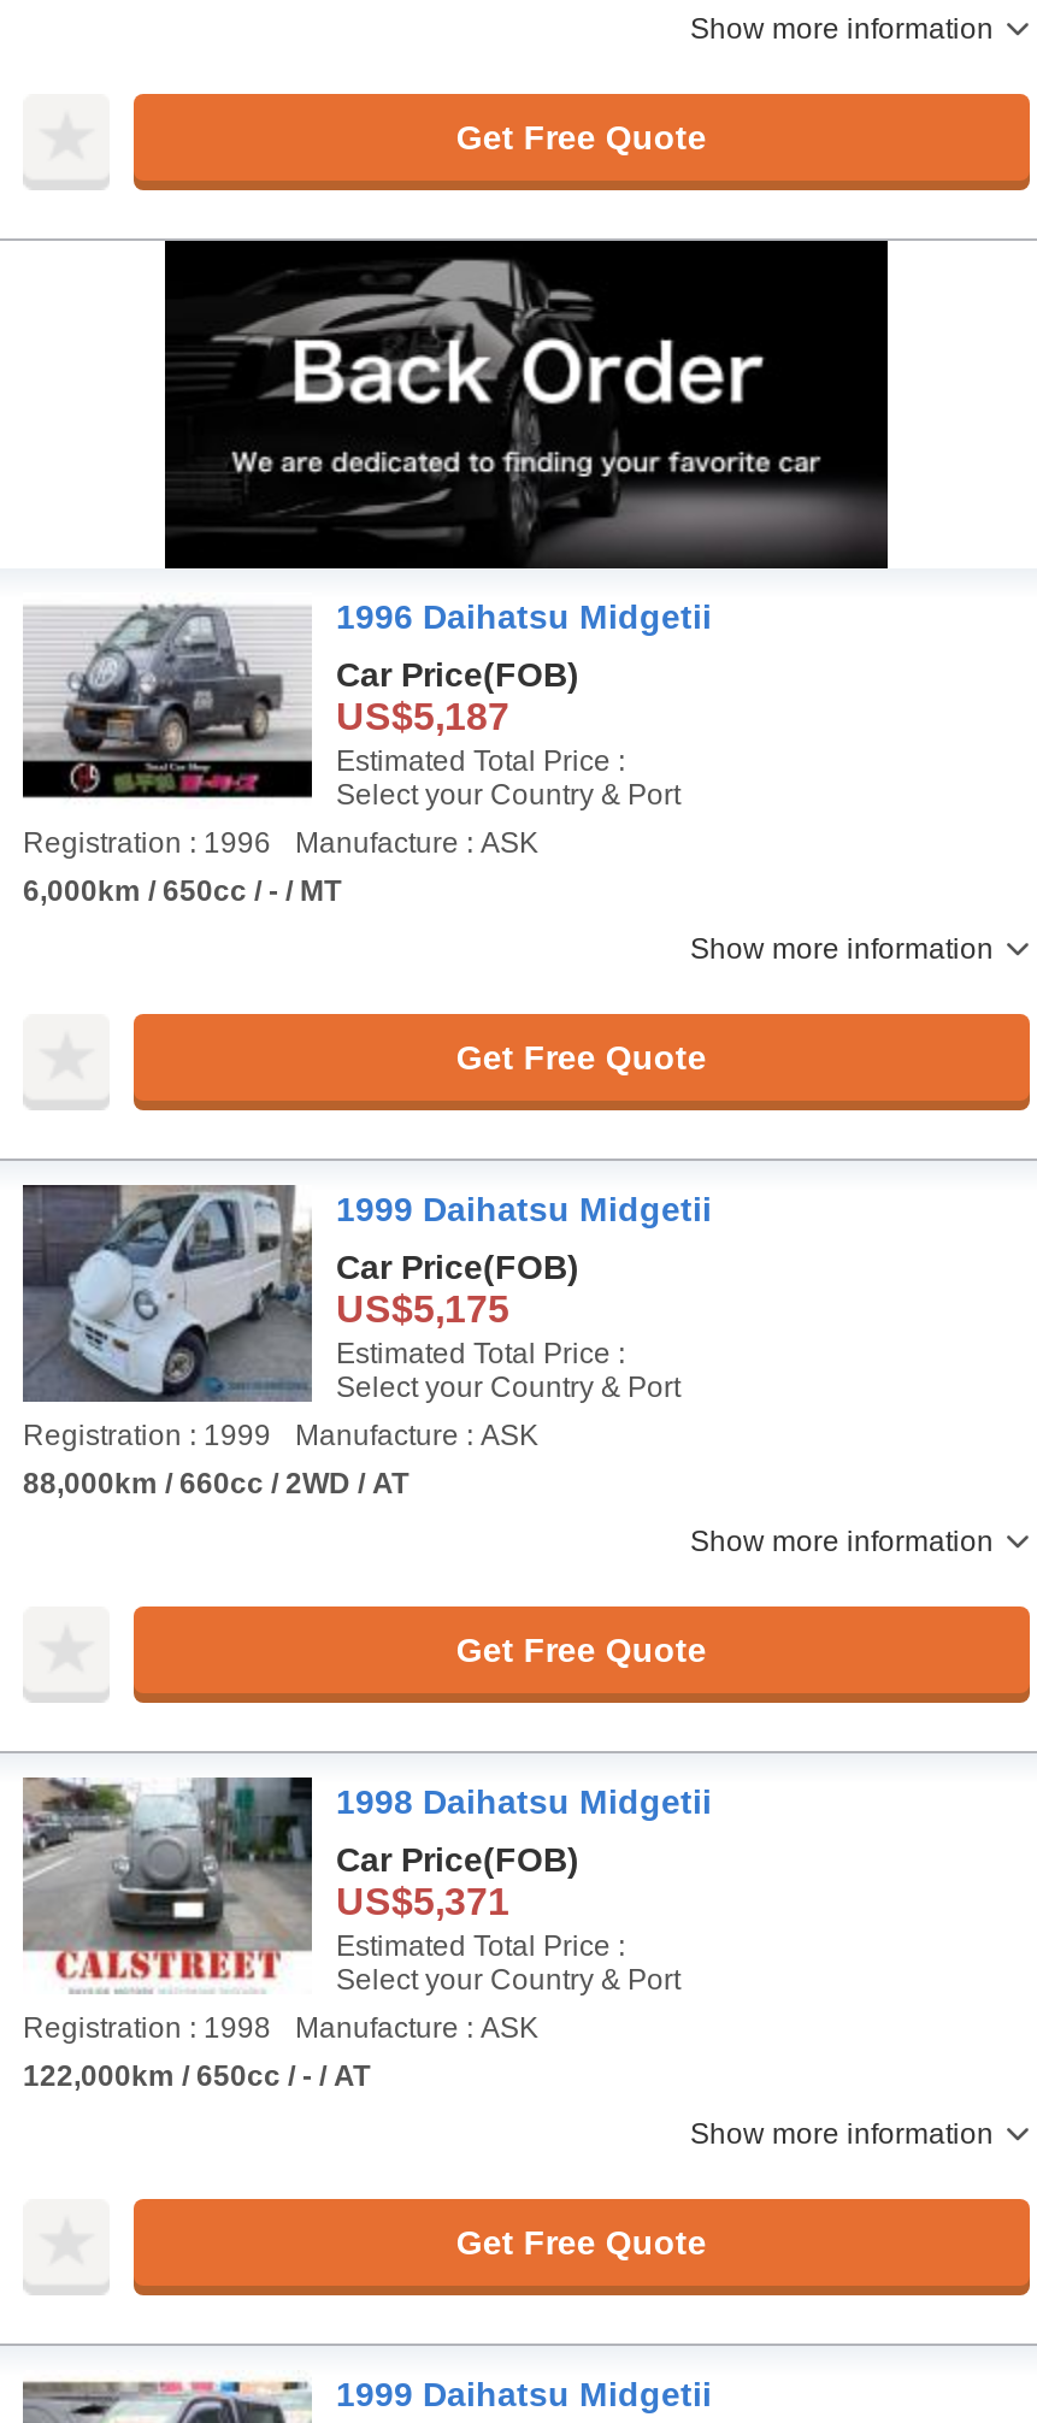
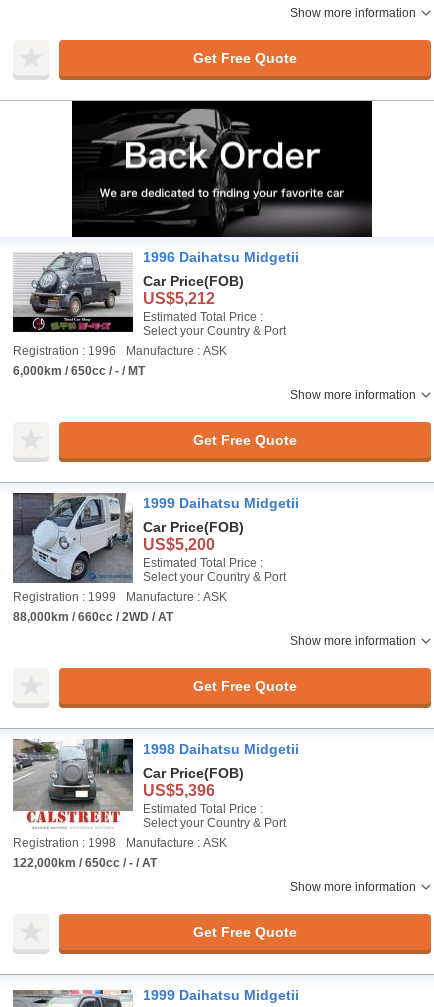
- US$5,187
+ US$5,212

- US$5,175
+ US$5,200

- US$5,371
+ US$5,396
